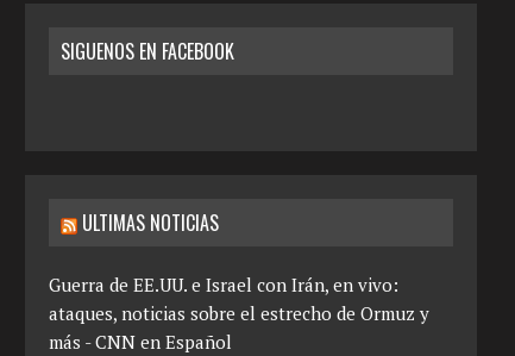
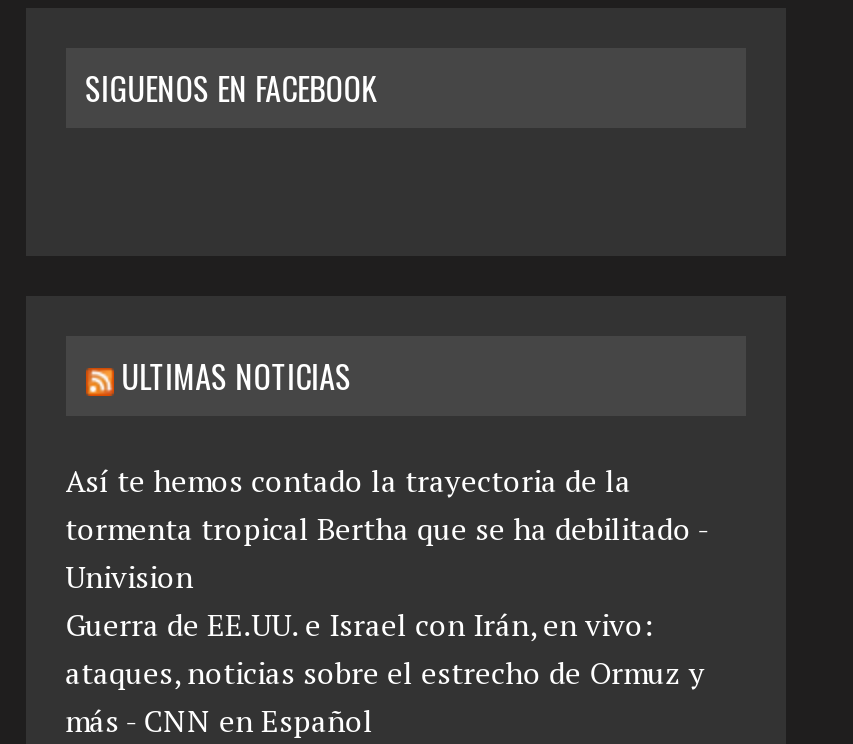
+ Así te hemos contado la trayectoria de la
+ tormenta tropical Bertha que se ha debilitado -
+ Univision
